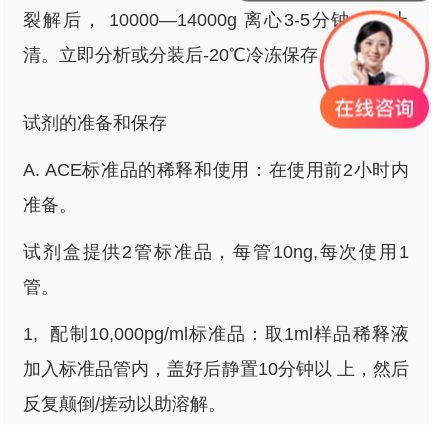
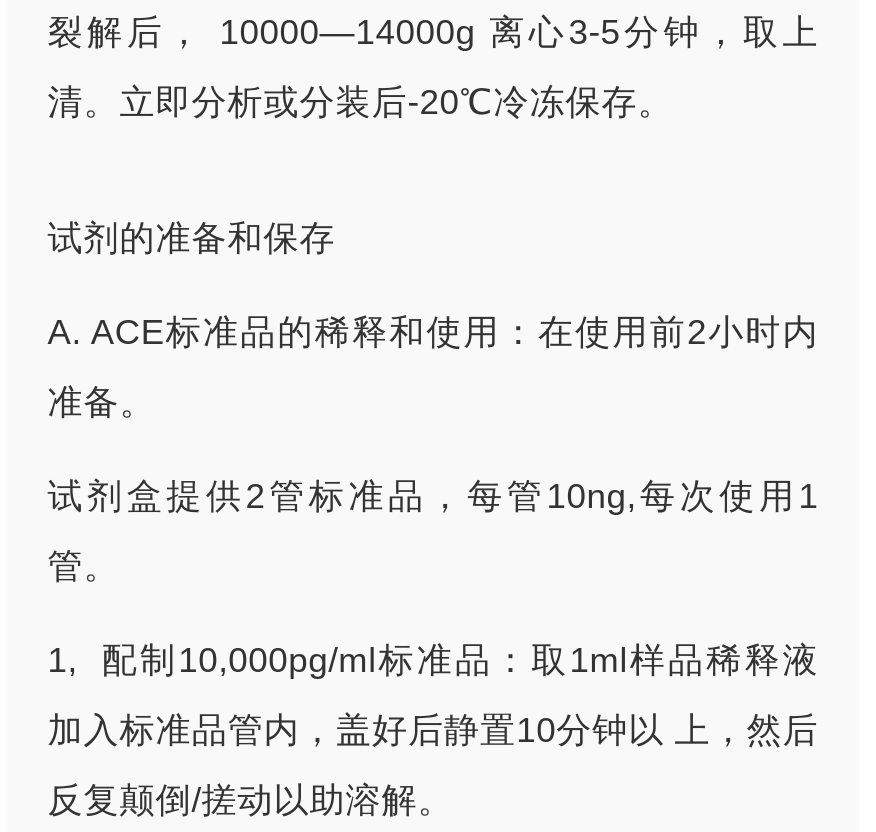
- [image]
